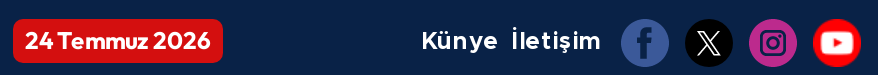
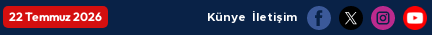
- 24 Temmuz 2026
+ 22 Temmuz 2026
